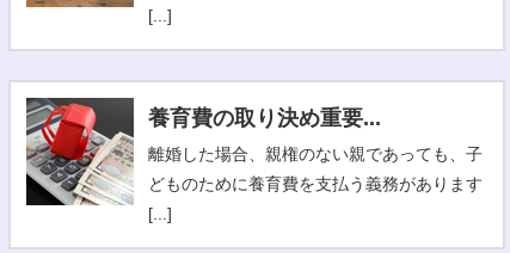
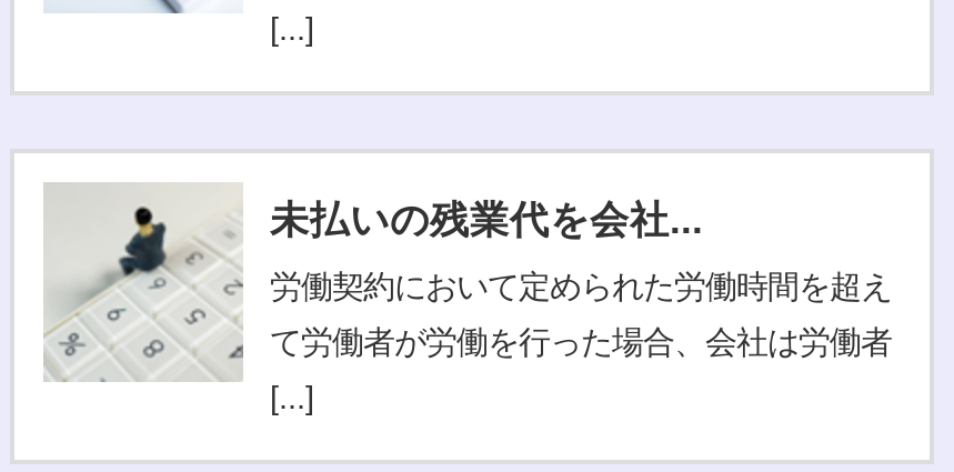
- [image]
- 養育費の取り決め重要...
+ [image]
+ 未払いの残業代を会社...

- 離婚した場合、親権のない親であっても、子
+ 労働契約において定められた労働時間を超え

- どものために養育費を支払う義務があります
+ て労働者が労働を行った場合、会社は労働者
